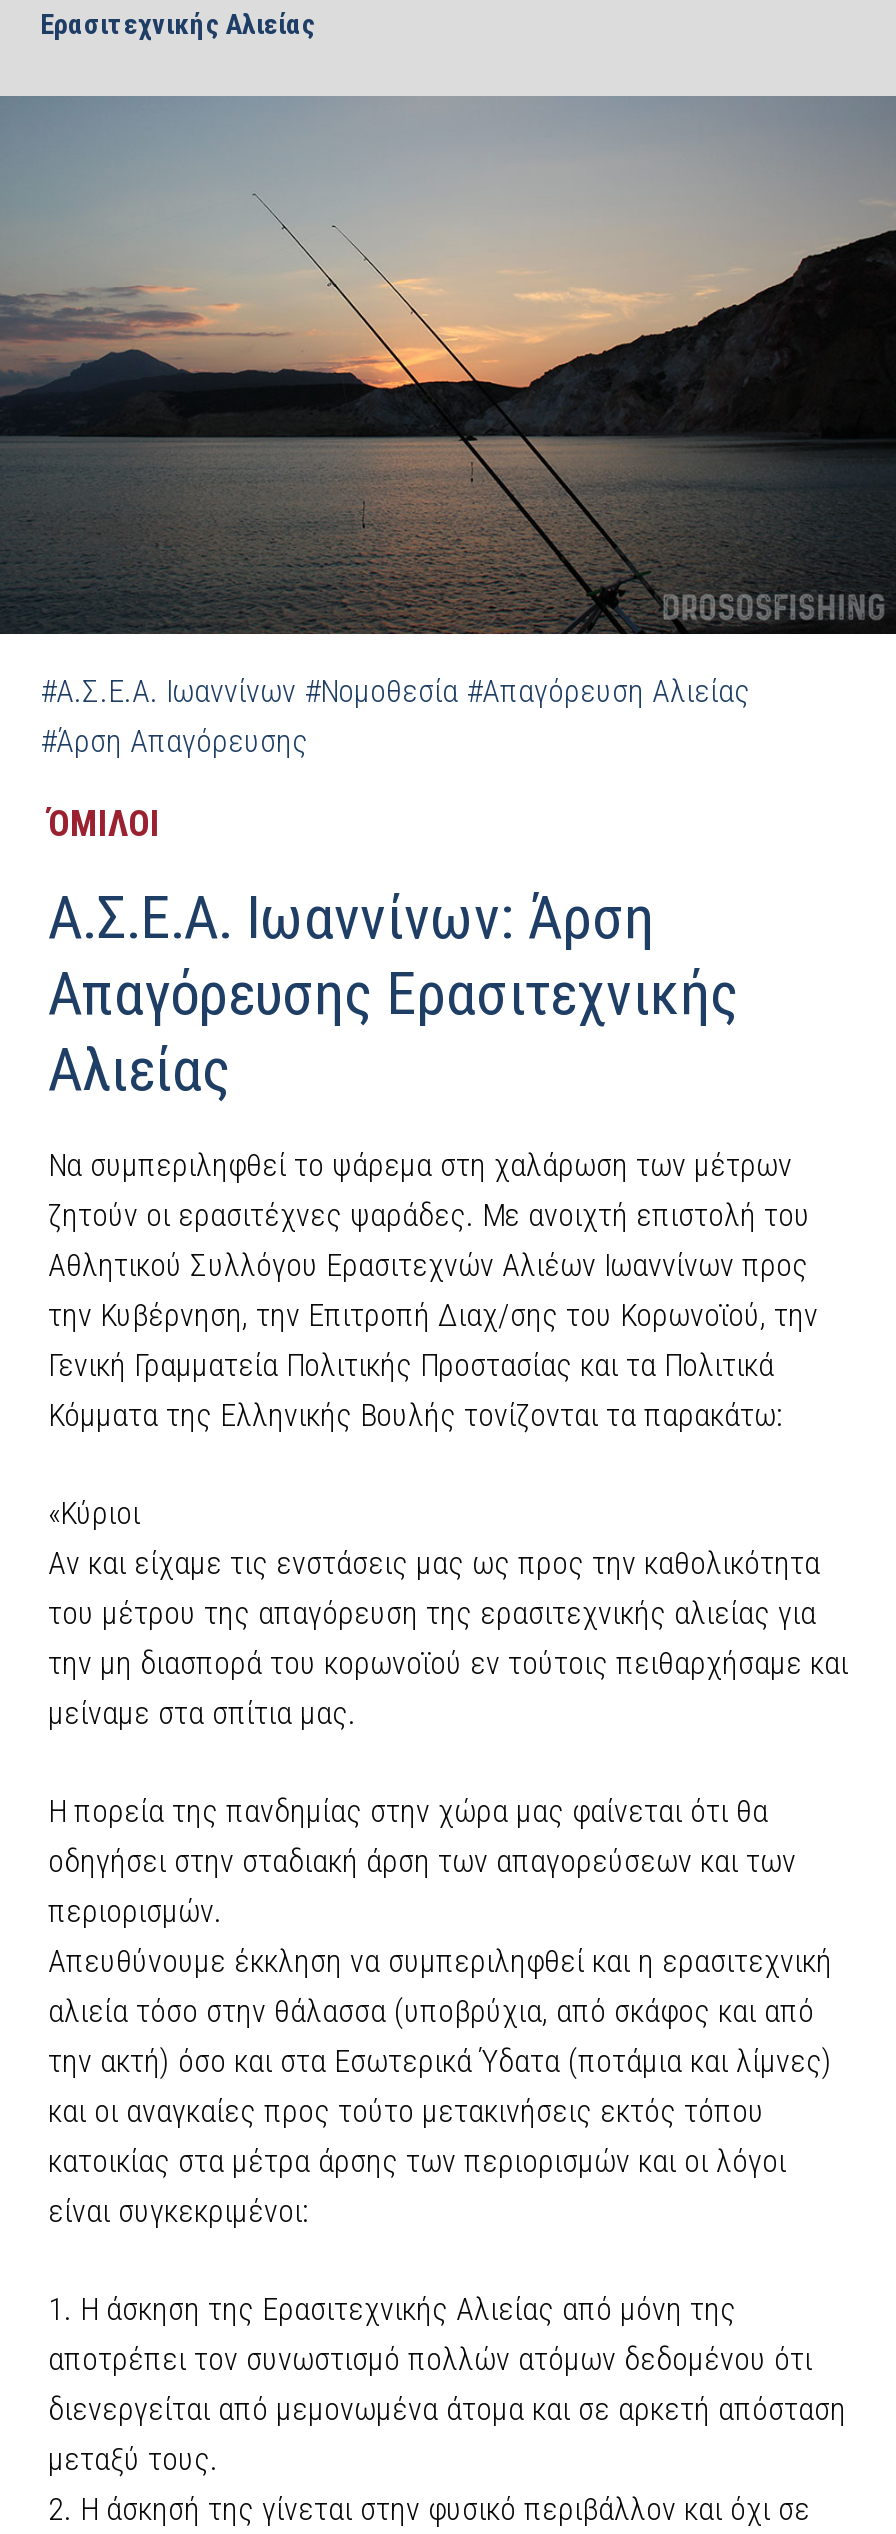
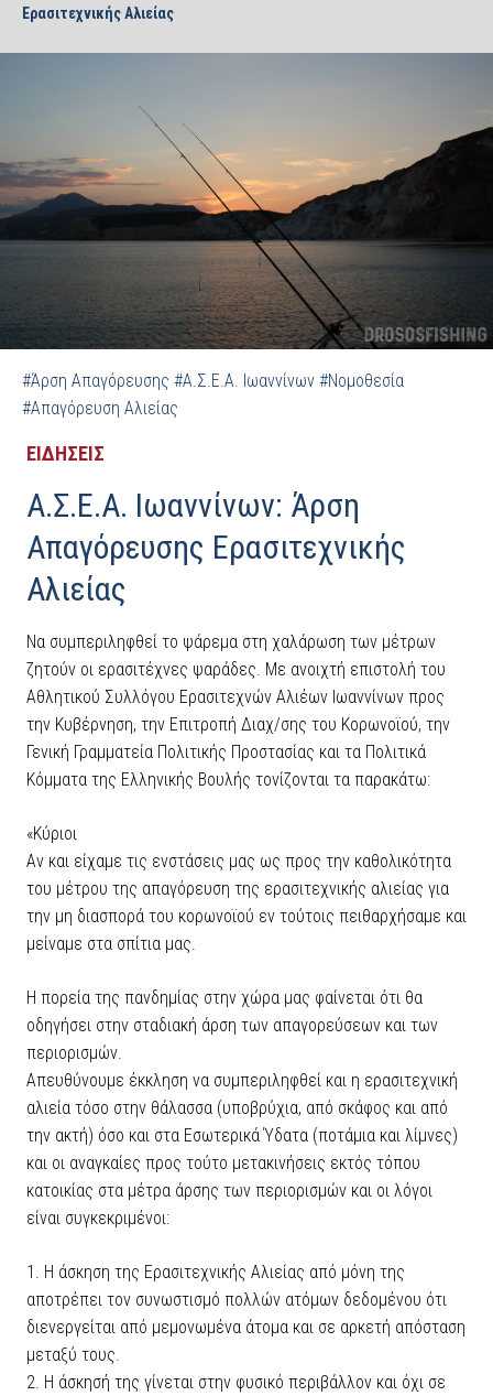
- #Α.Σ.Ε.Α. Ιωαννίνων #Νομοθεσία #Απαγόρευση Αλιείας
- #Άρση Απαγόρευσης
+ #Άρση Απαγόρευσης #Α.Σ.Ε.Α. Ιωαννίνων #Νομοθεσία
+ #Απαγόρευση Αλιείας

- ΌΜΙΛΟΙ
+ ΕΙΔΗΣΕΙΣ
